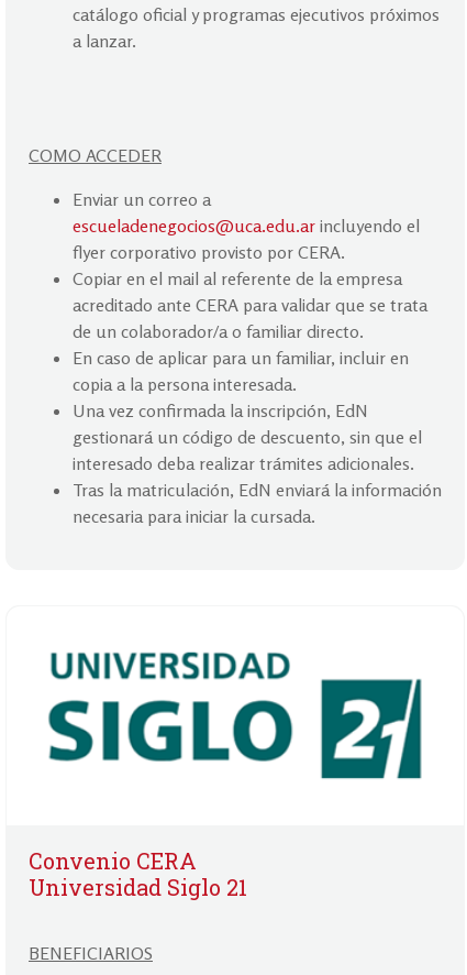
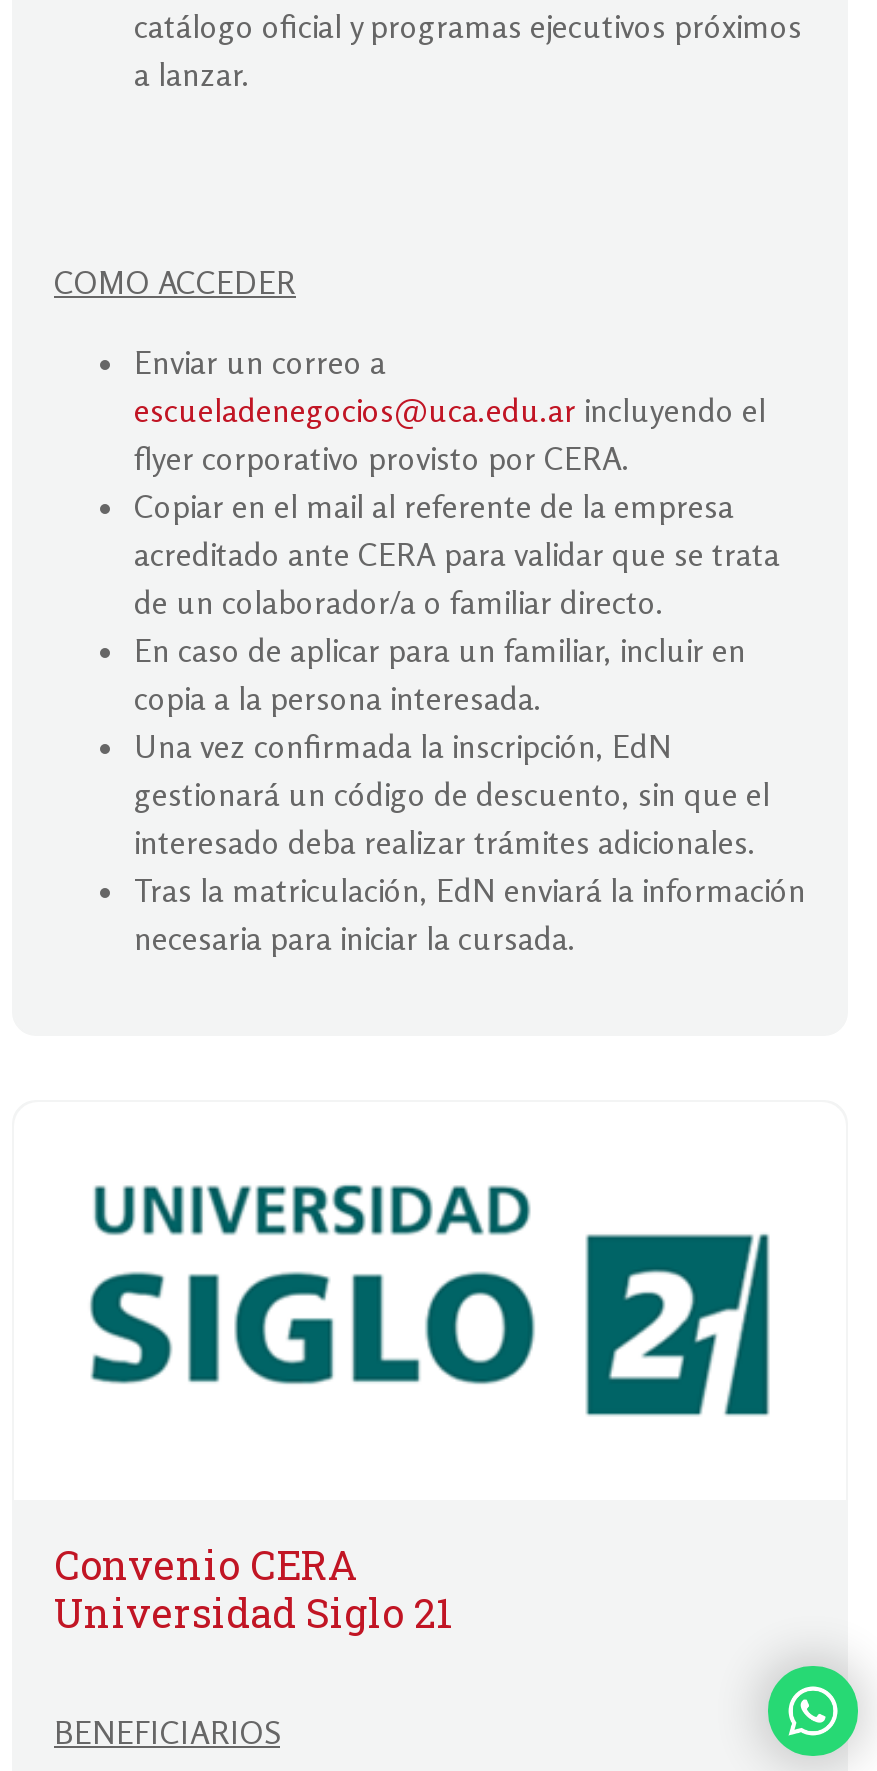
+ [image]
